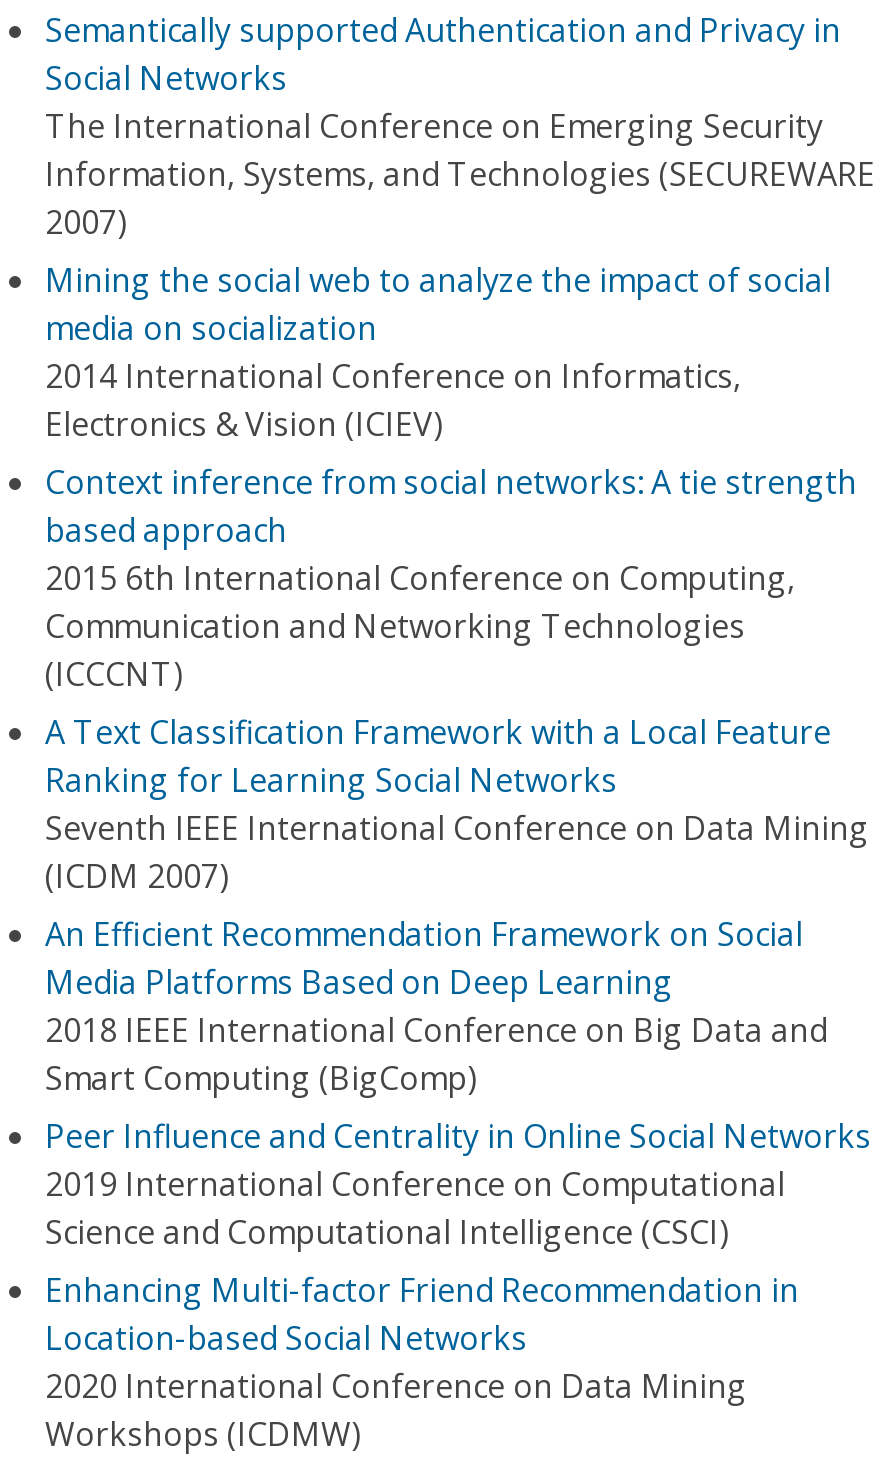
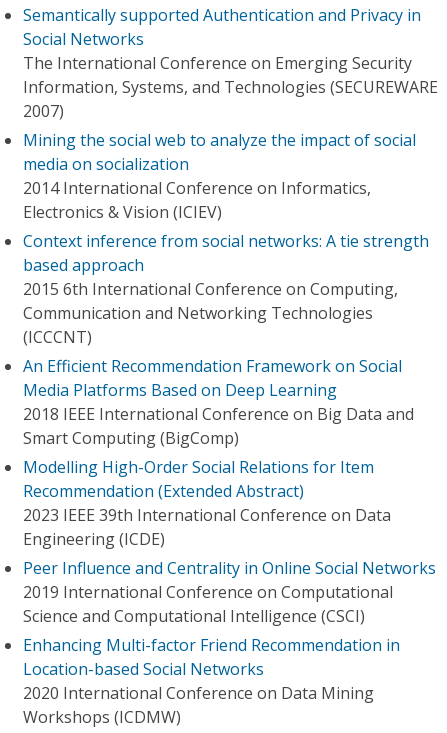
- A Text Classification Framework with a Local Feature
- Ranking for Learning Social Networks
- Seventh IEEE International Conference on Data Mining
- (ICDM 2007)

moved up: An Efficient Recommendation Framework on Social | Media Platforms Based on Deep Learning | 2018 IEEE International Conference on Big Data and | Smart Computing (BigComp)

+ Modelling High-Order Social Relations for Item
+ Recommendation (Extended Abstract)
+ 2023 IEEE 39th International Conference on Data
+ Engineering (ICDE)
